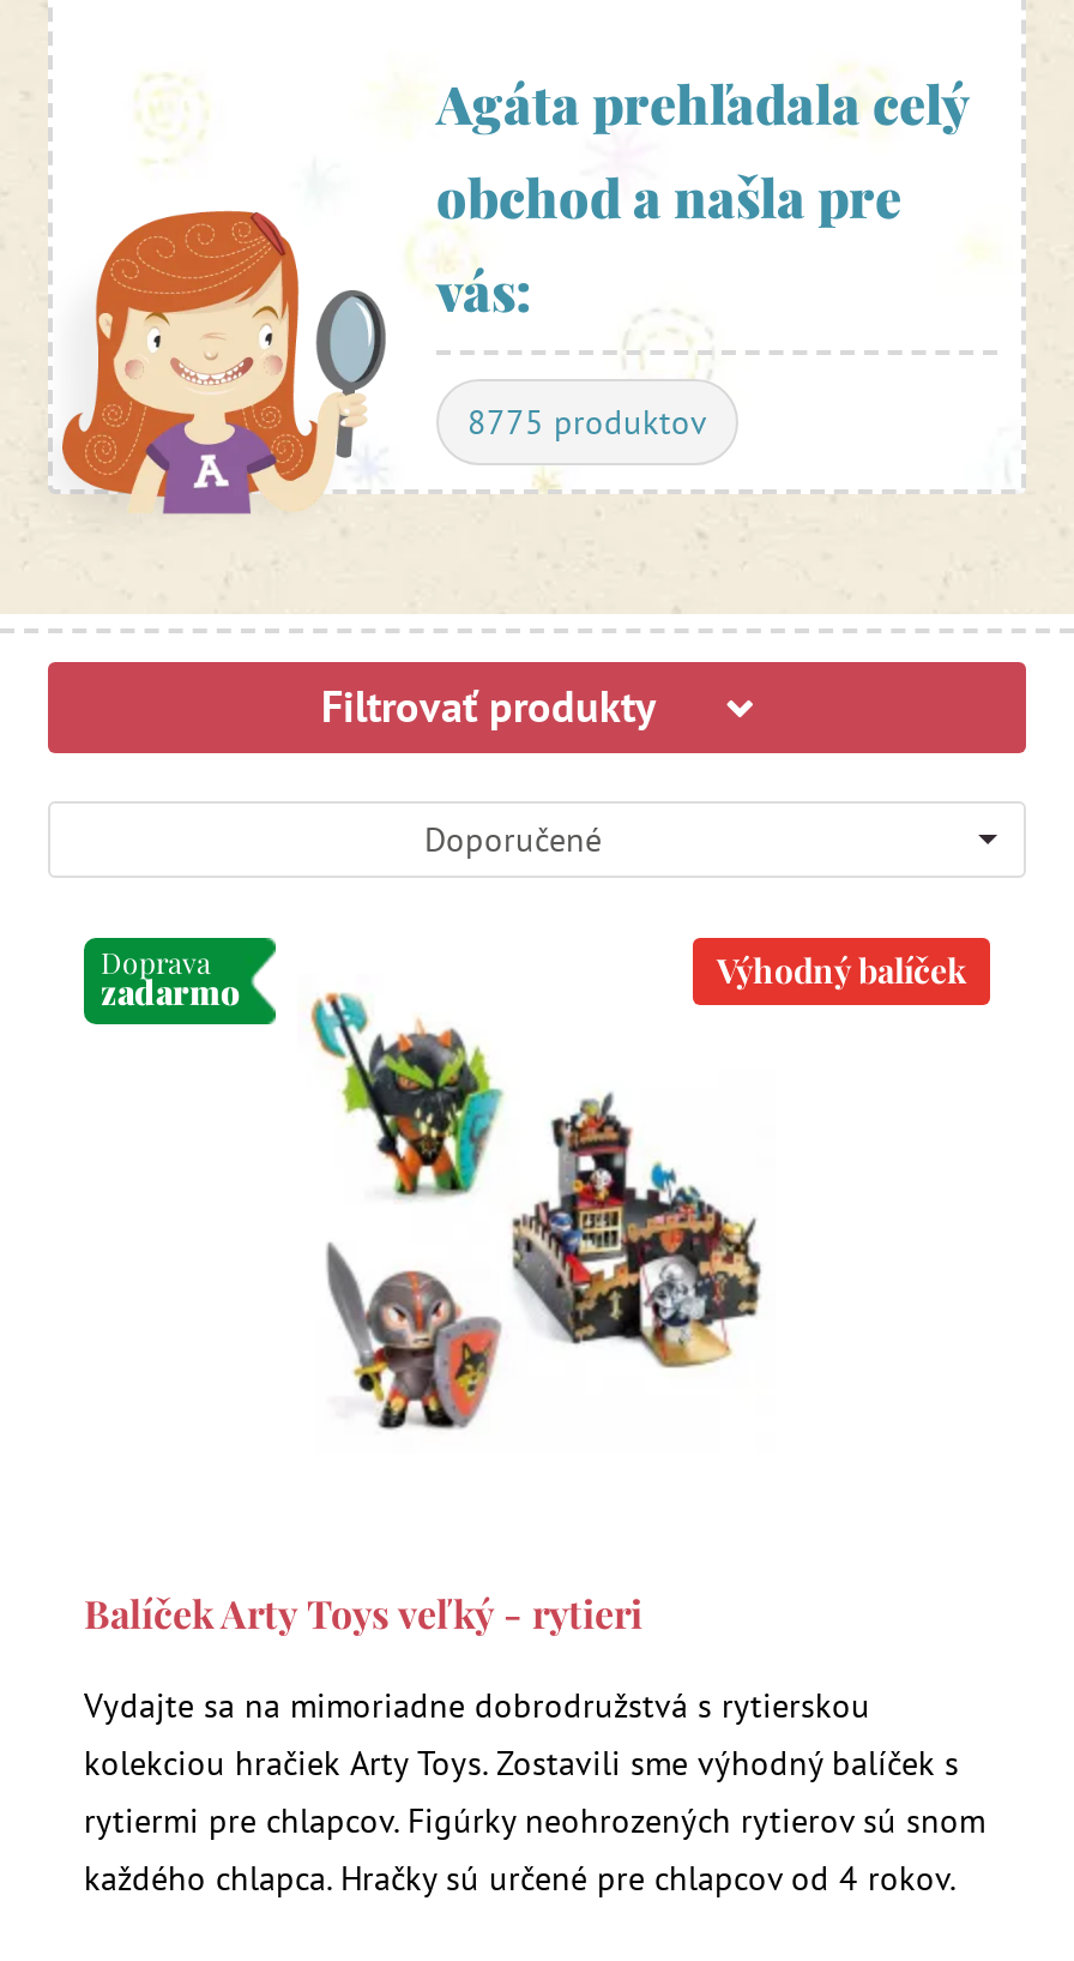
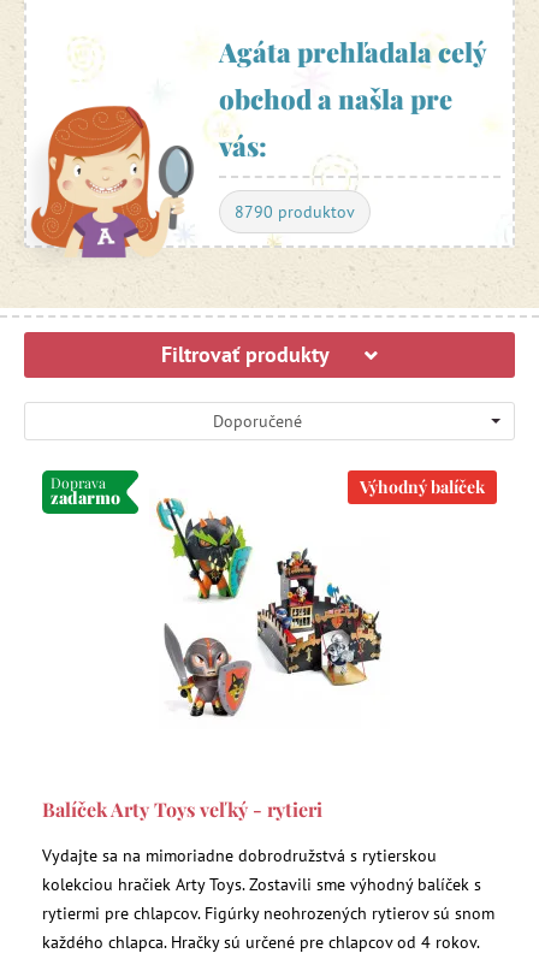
- 8775 produktov
+ 8790 produktov
